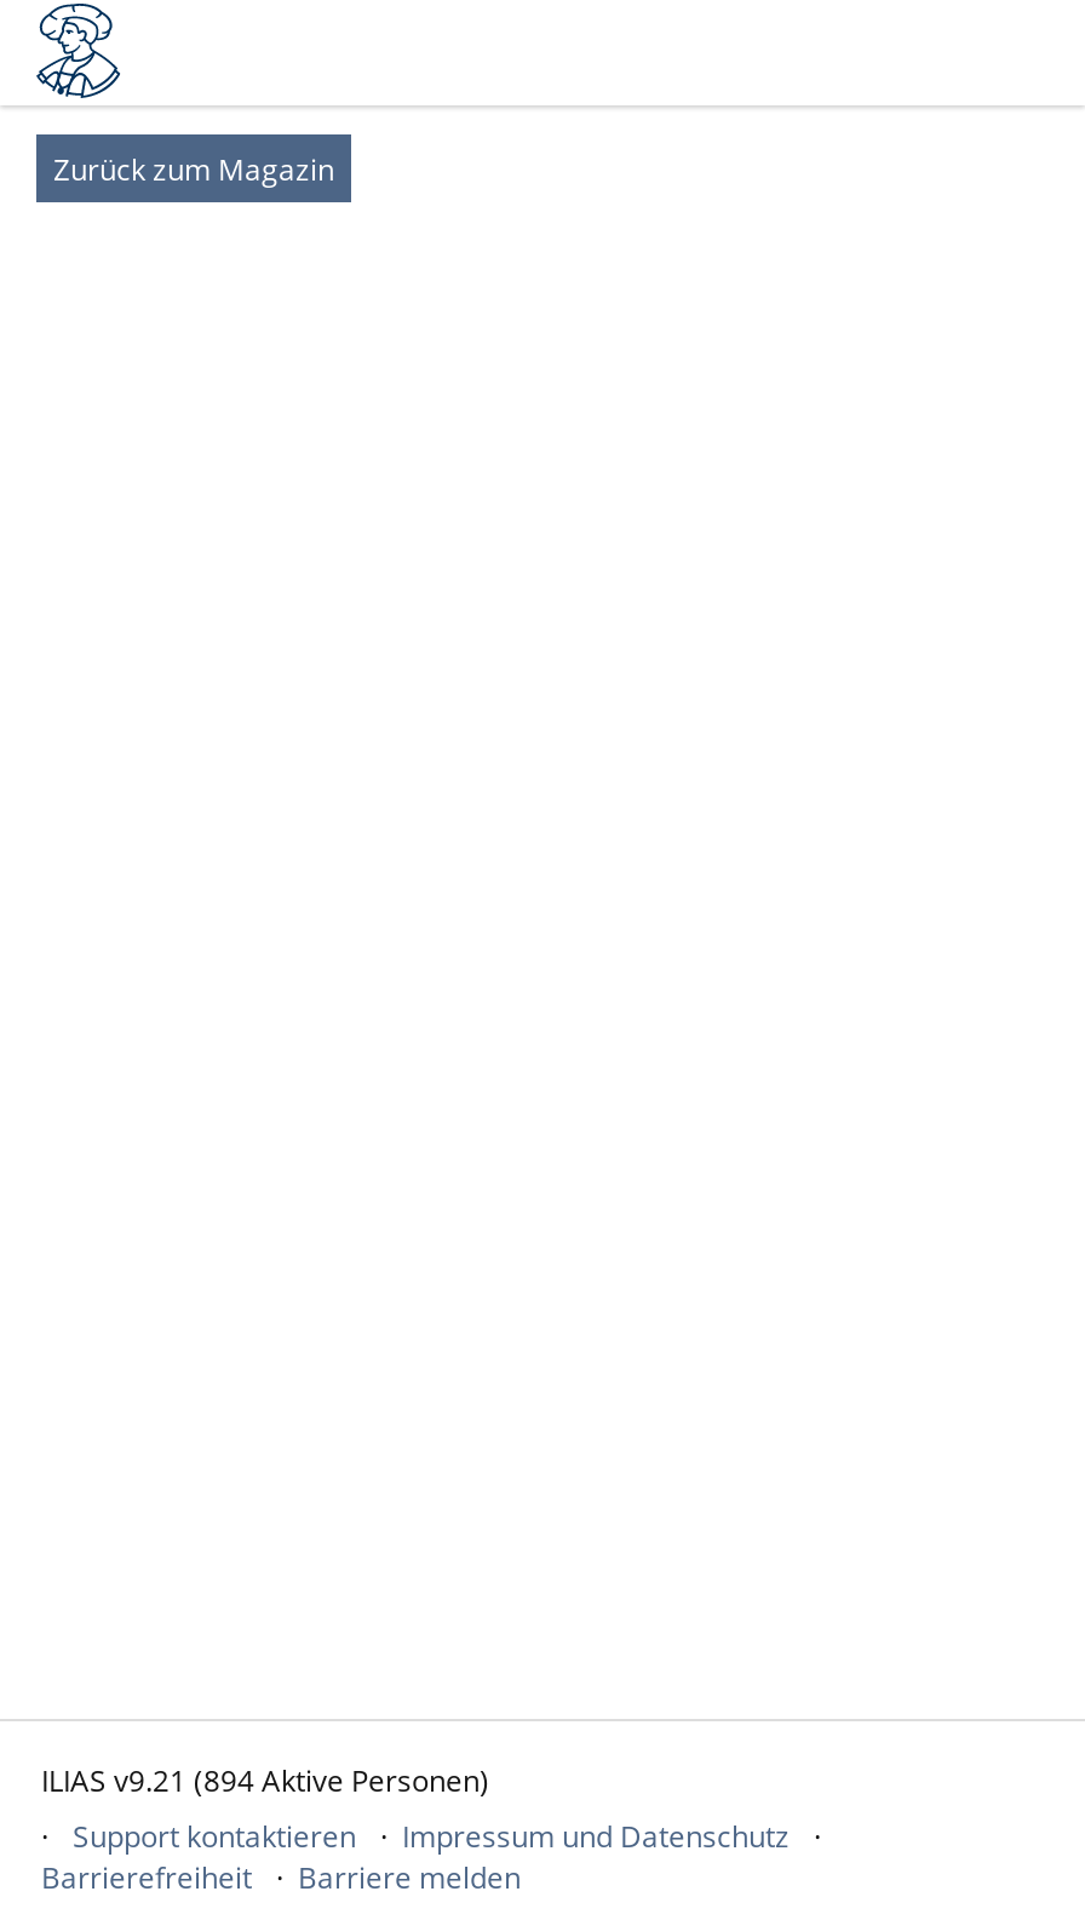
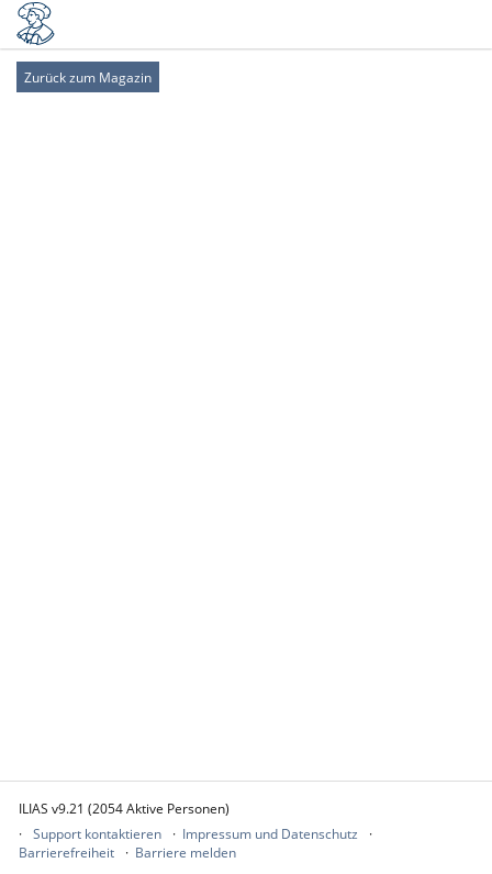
- ILIAS v9.21 (894 Aktive Personen)
+ ILIAS v9.21 (2054 Aktive Personen)
